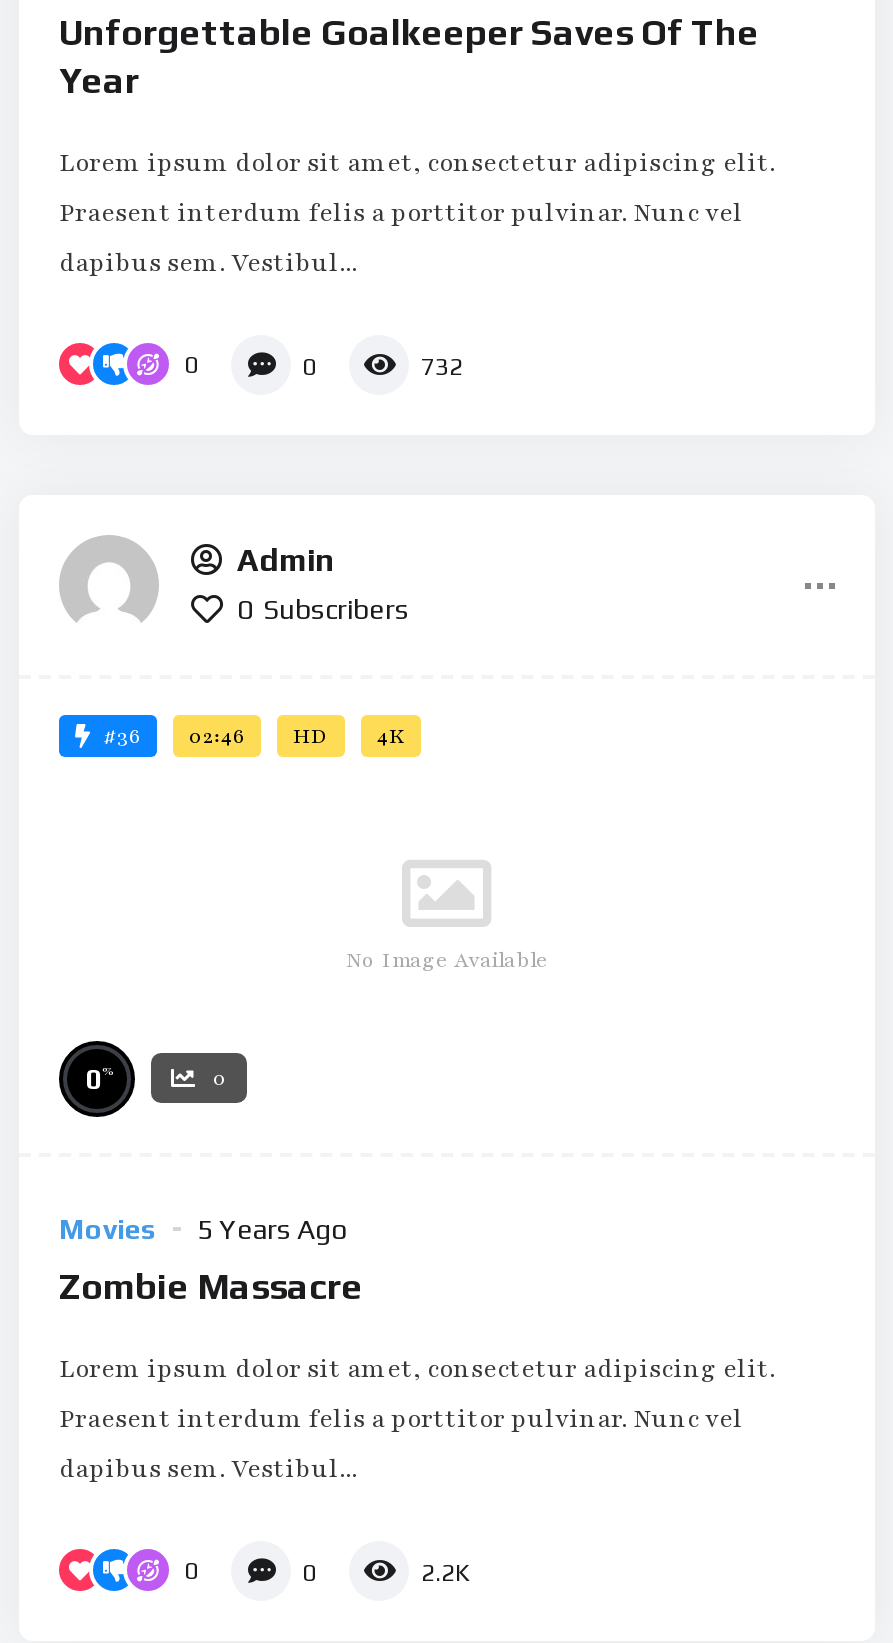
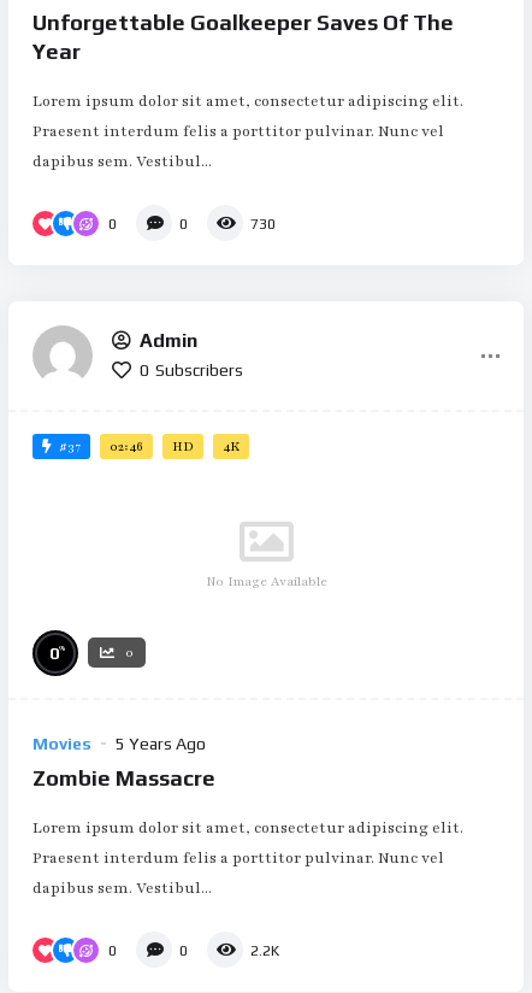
- 732
+ 730

- #36 02:46 HD 4K
+ #37 02:46 HD 4K
